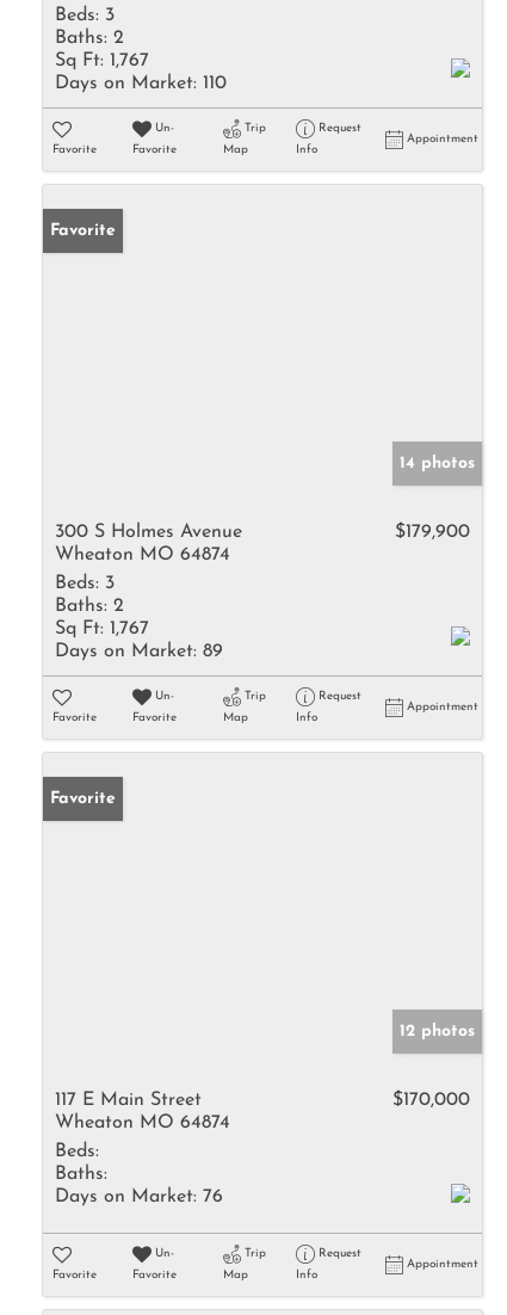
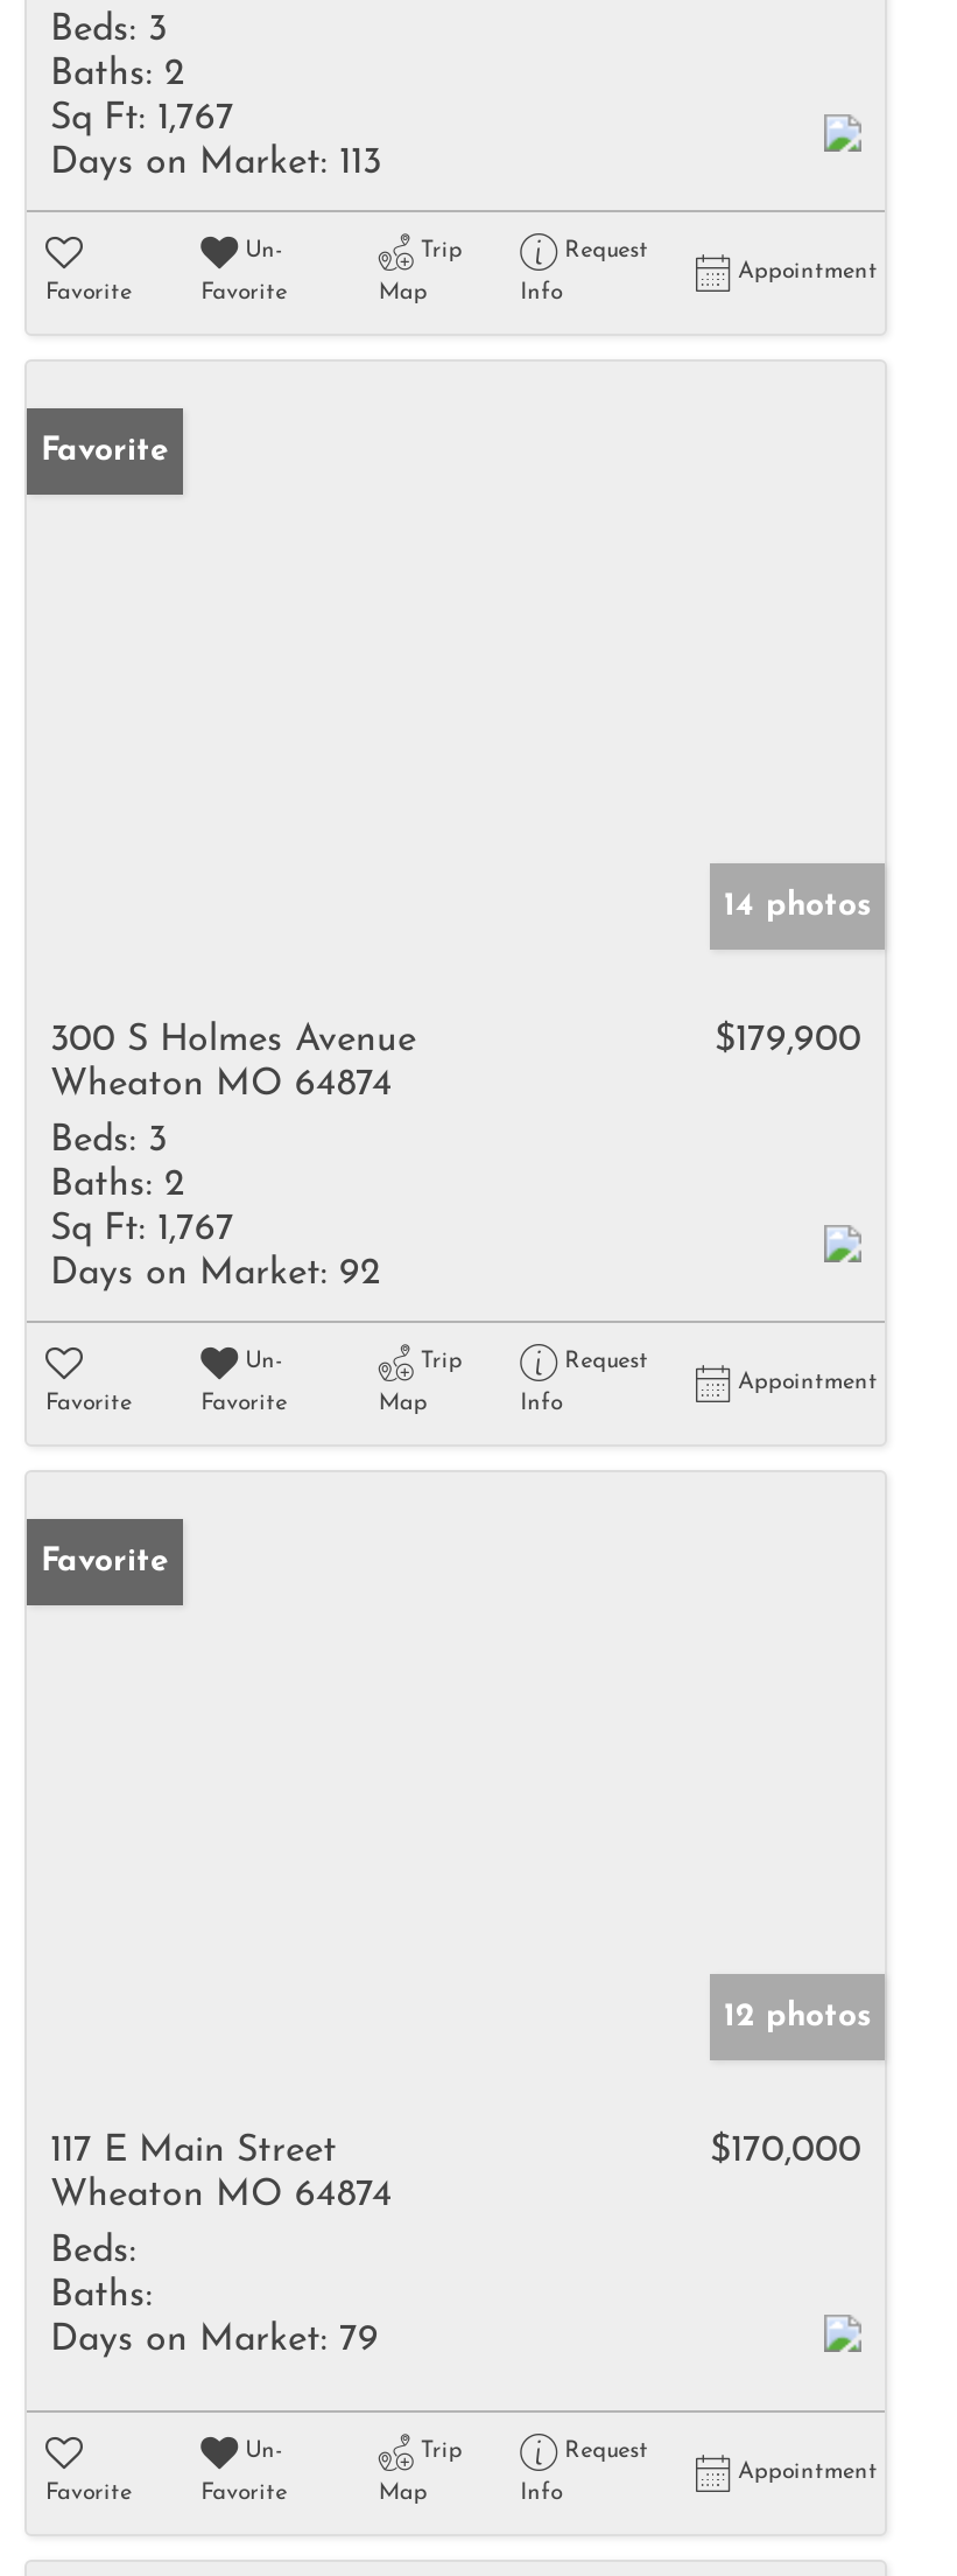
- Days on Market: 110
+ Days on Market: 113

- Days on Market: 89
+ Days on Market: 92

- Days on Market: 76
+ Days on Market: 79
